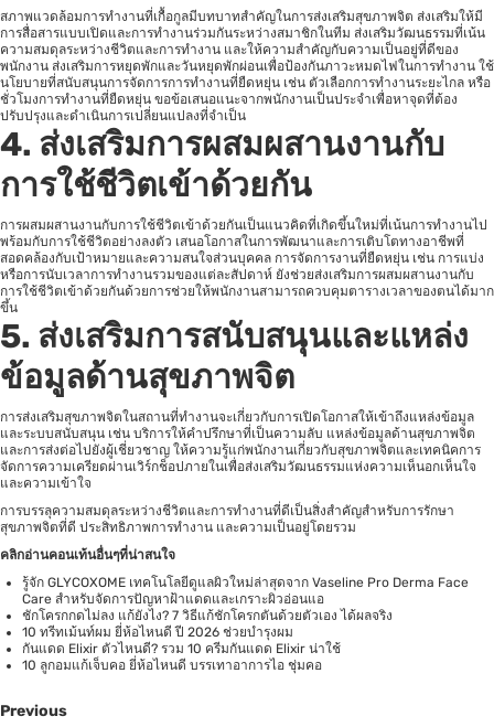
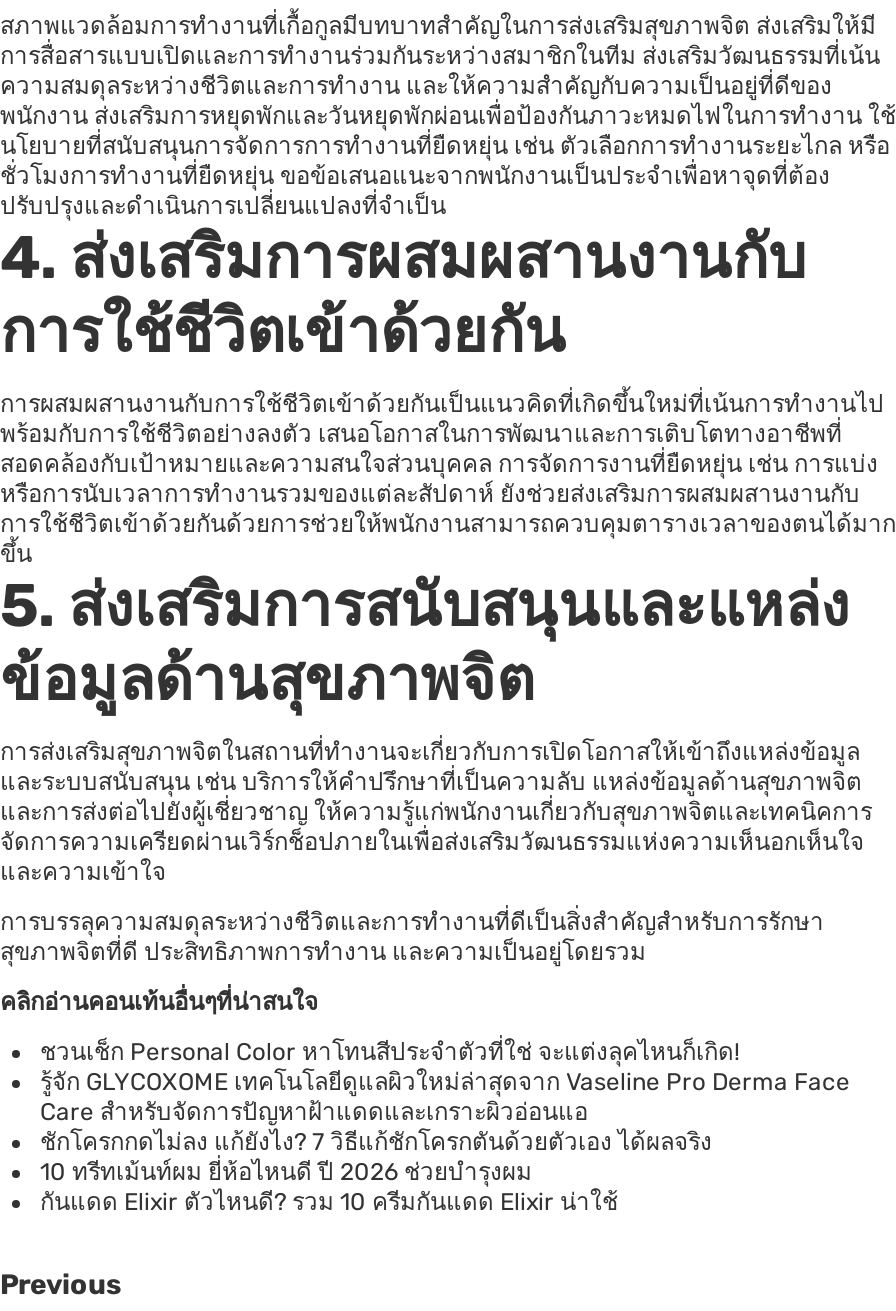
+ ชวนเช็ก Personal Color หาโทนสีประจำตัวที่ใช่ จะแต่งลุคไหนก็เกิด!

- 10 ลูกอมแก้เจ็บคอ ยี่ห้อไหนดี บรรเทาอาการไอ ชุ่มคอ
